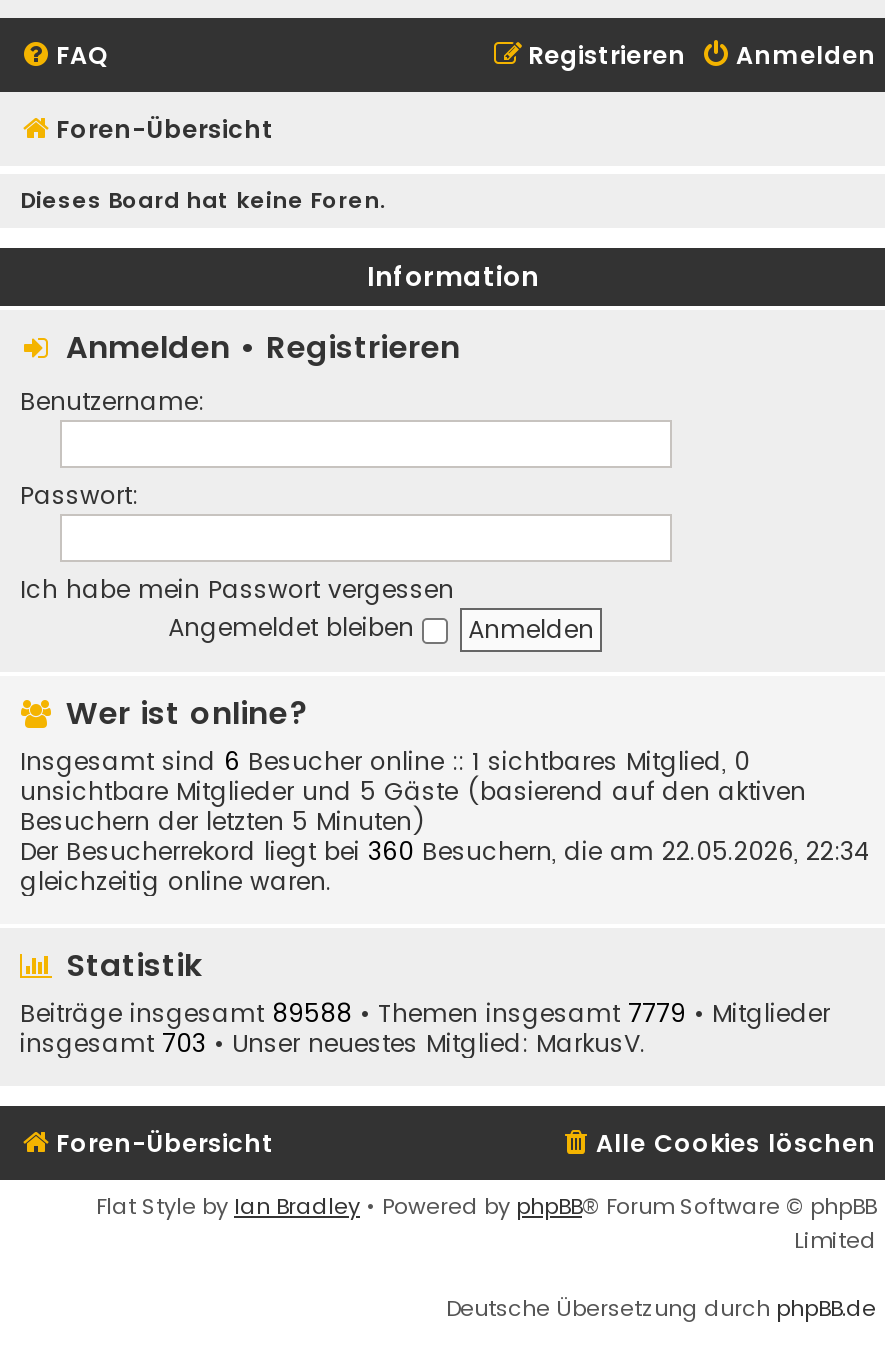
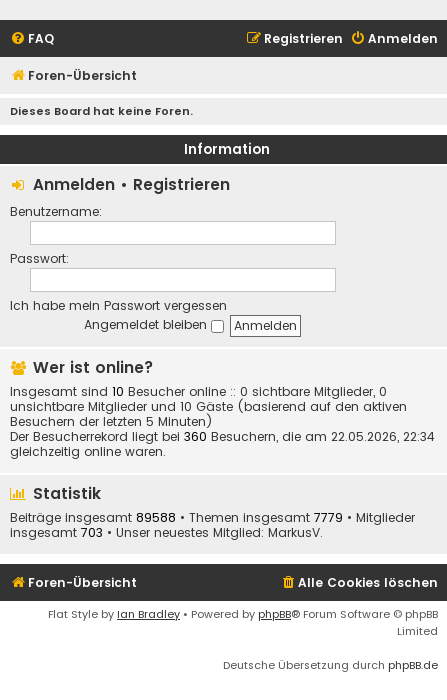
- Insgesamt sind 6 Besucher online :: 1 sichtbares Mitglied, 0
+ Insgesamt sind 10 Besucher online :: 0 sichtbare Mitglieder, 0

- unsichtbare Mitglieder und 5 Gäste (basierend auf den aktiven
+ unsichtbare Mitglieder und 10 Gäste (basierend auf den aktiven
